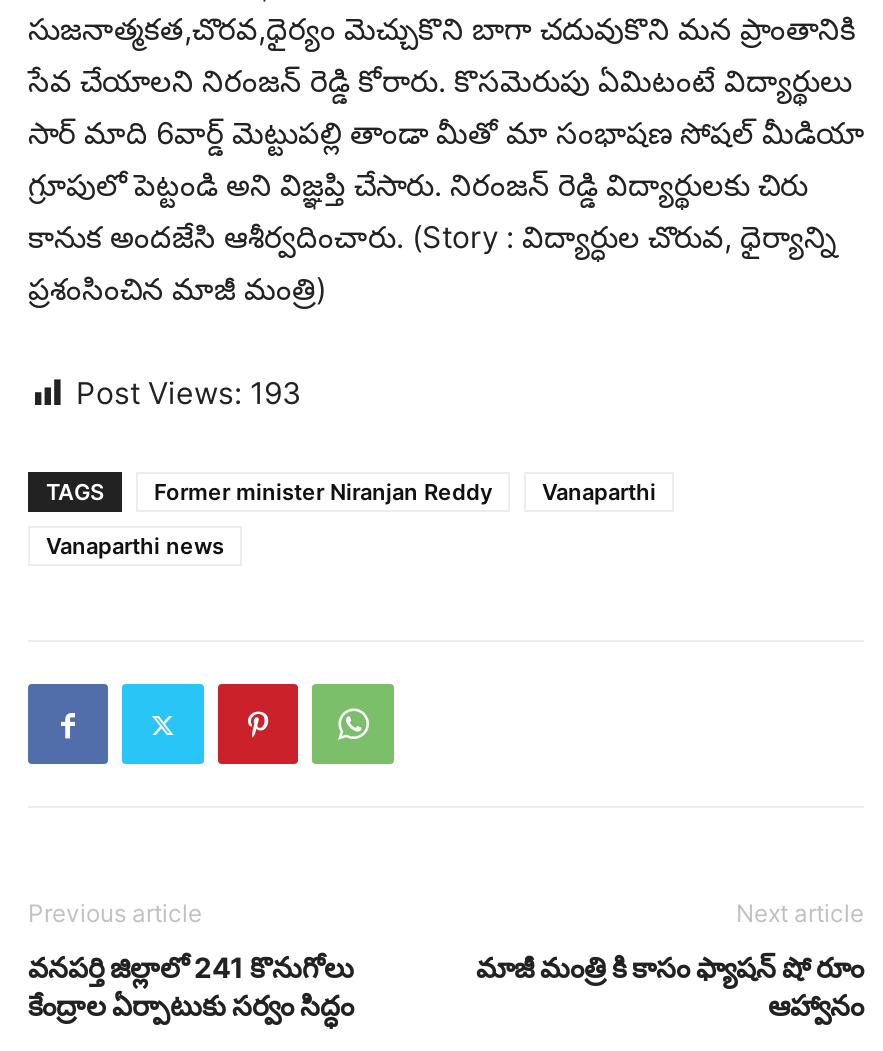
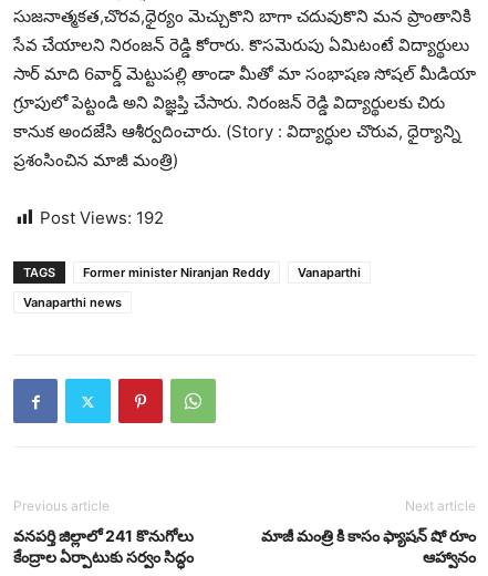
- Post Views: 193
+ Post Views: 192
